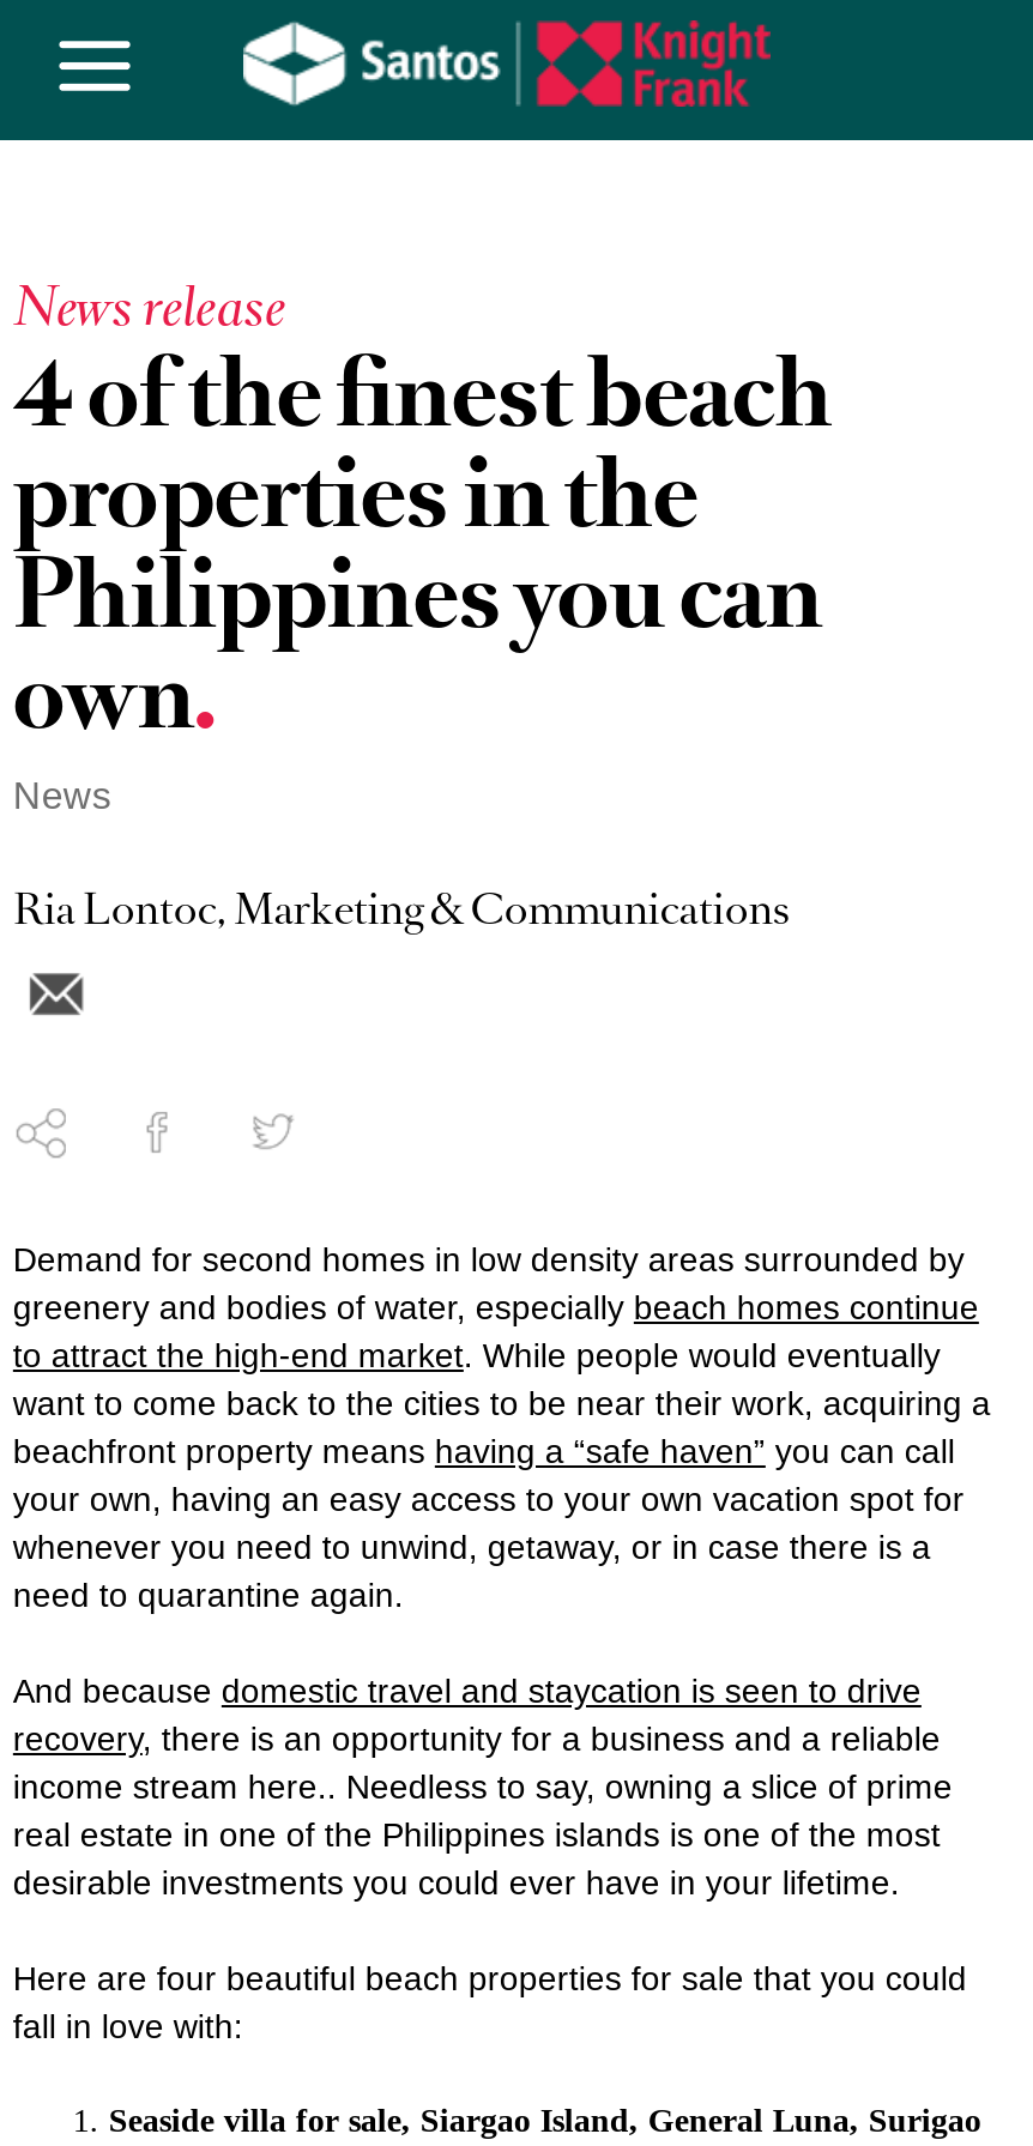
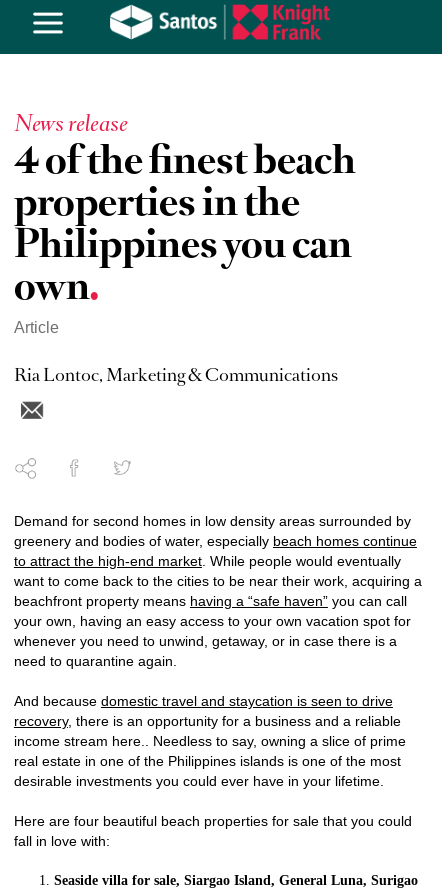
- News
+ Article
